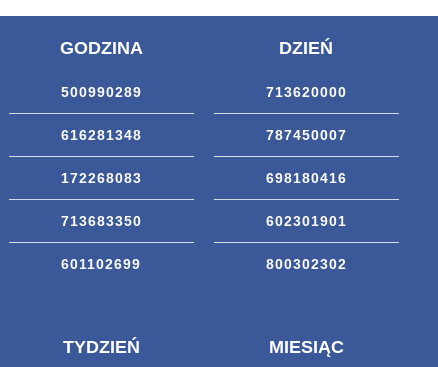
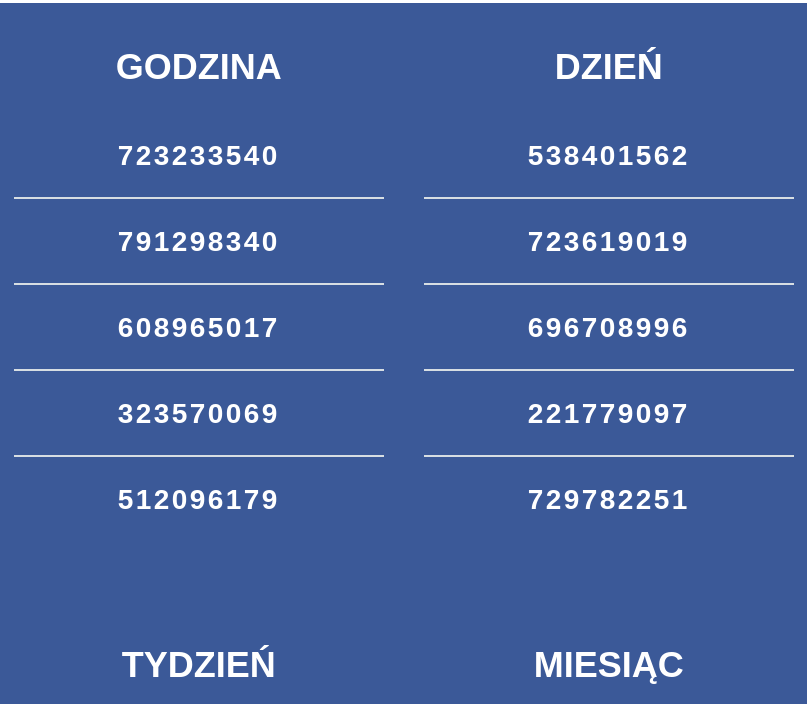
- 500990289
+ 723233540

- 713620000
+ 538401562

- 616281348
+ 791298340

- 787450007
+ 723619019

- 172268083
+ 608965017

- 698180416
+ 696708996

- 713683350
+ 323570069

- 602301901
+ 221779097

- 601102699
+ 512096179

- 800302302
+ 729782251
